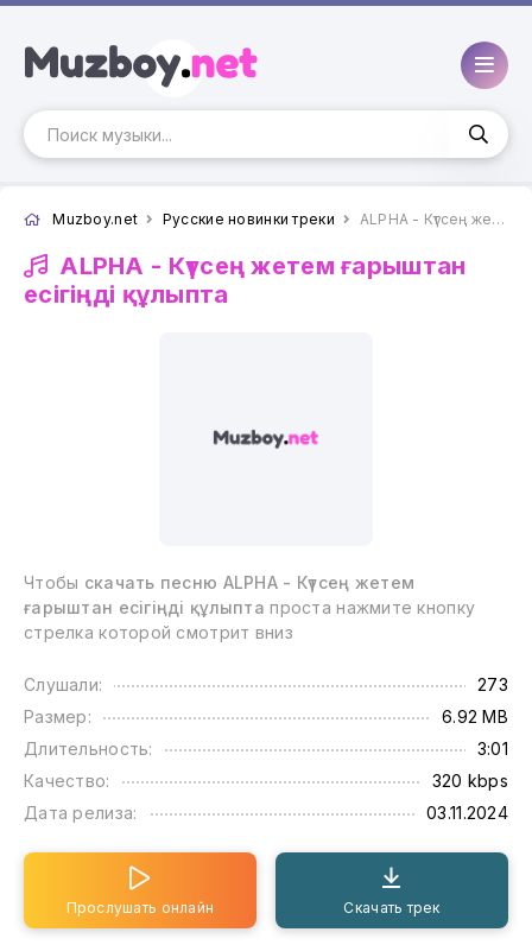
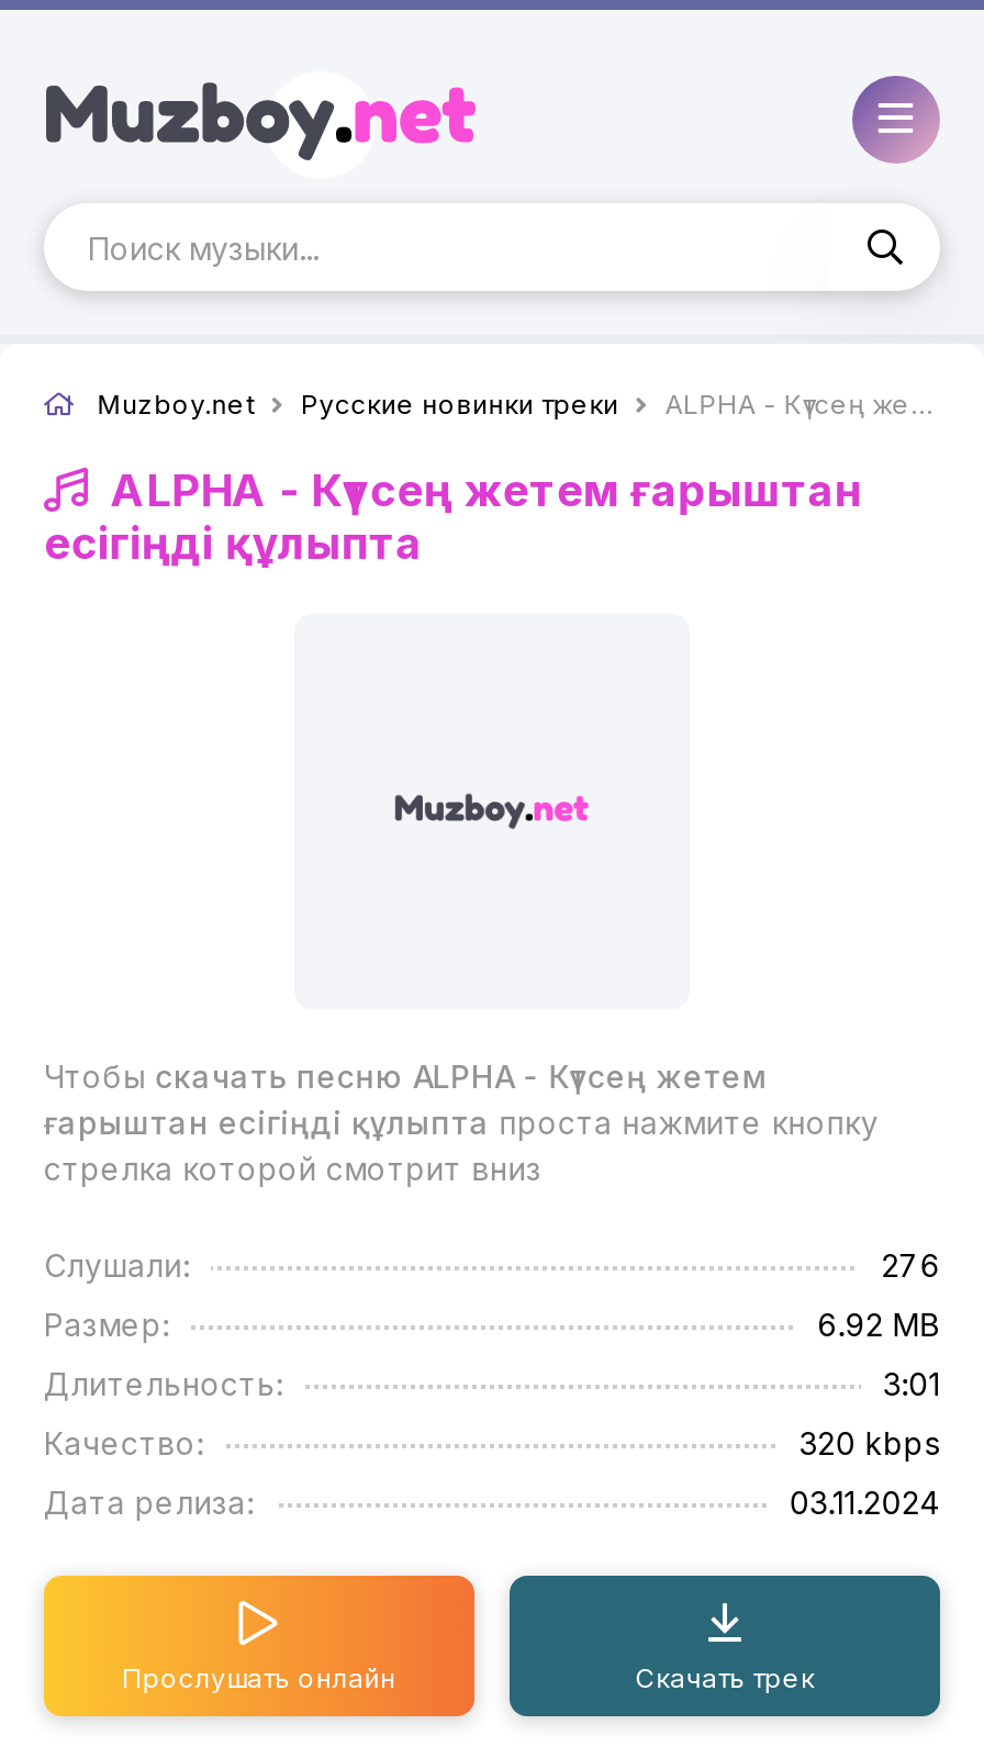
- 273
+ 276
